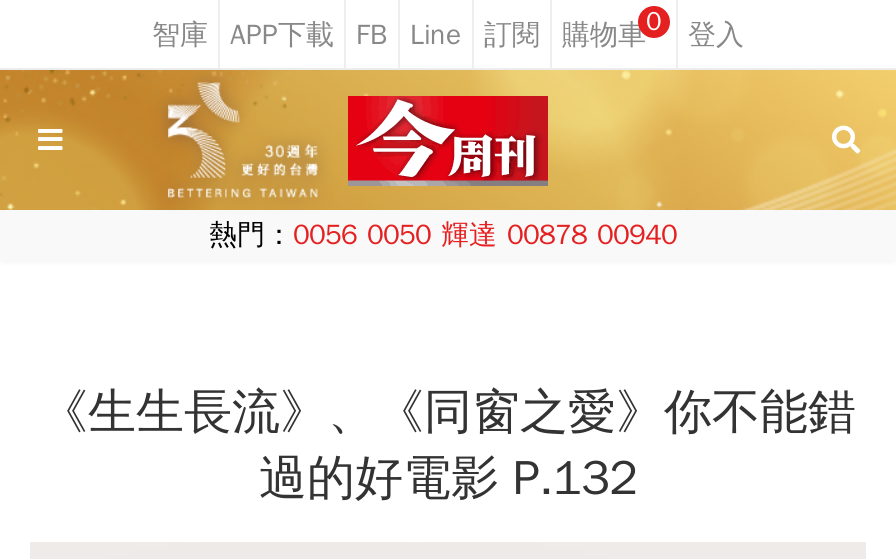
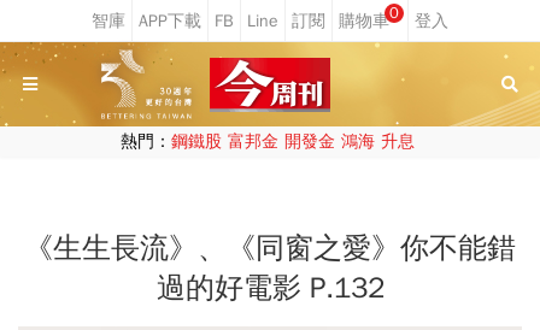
- 熱門：0056 0050 輝達 00878 00940
+ 熱門：鋼鐵股 富邦金 開發金 鴻海 升息
